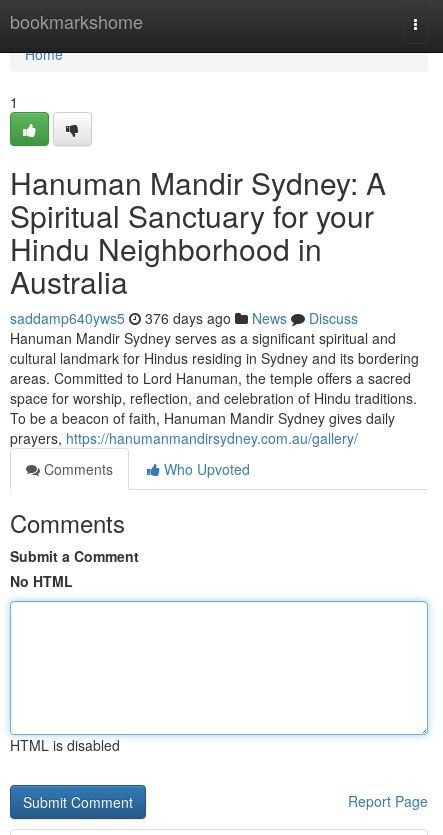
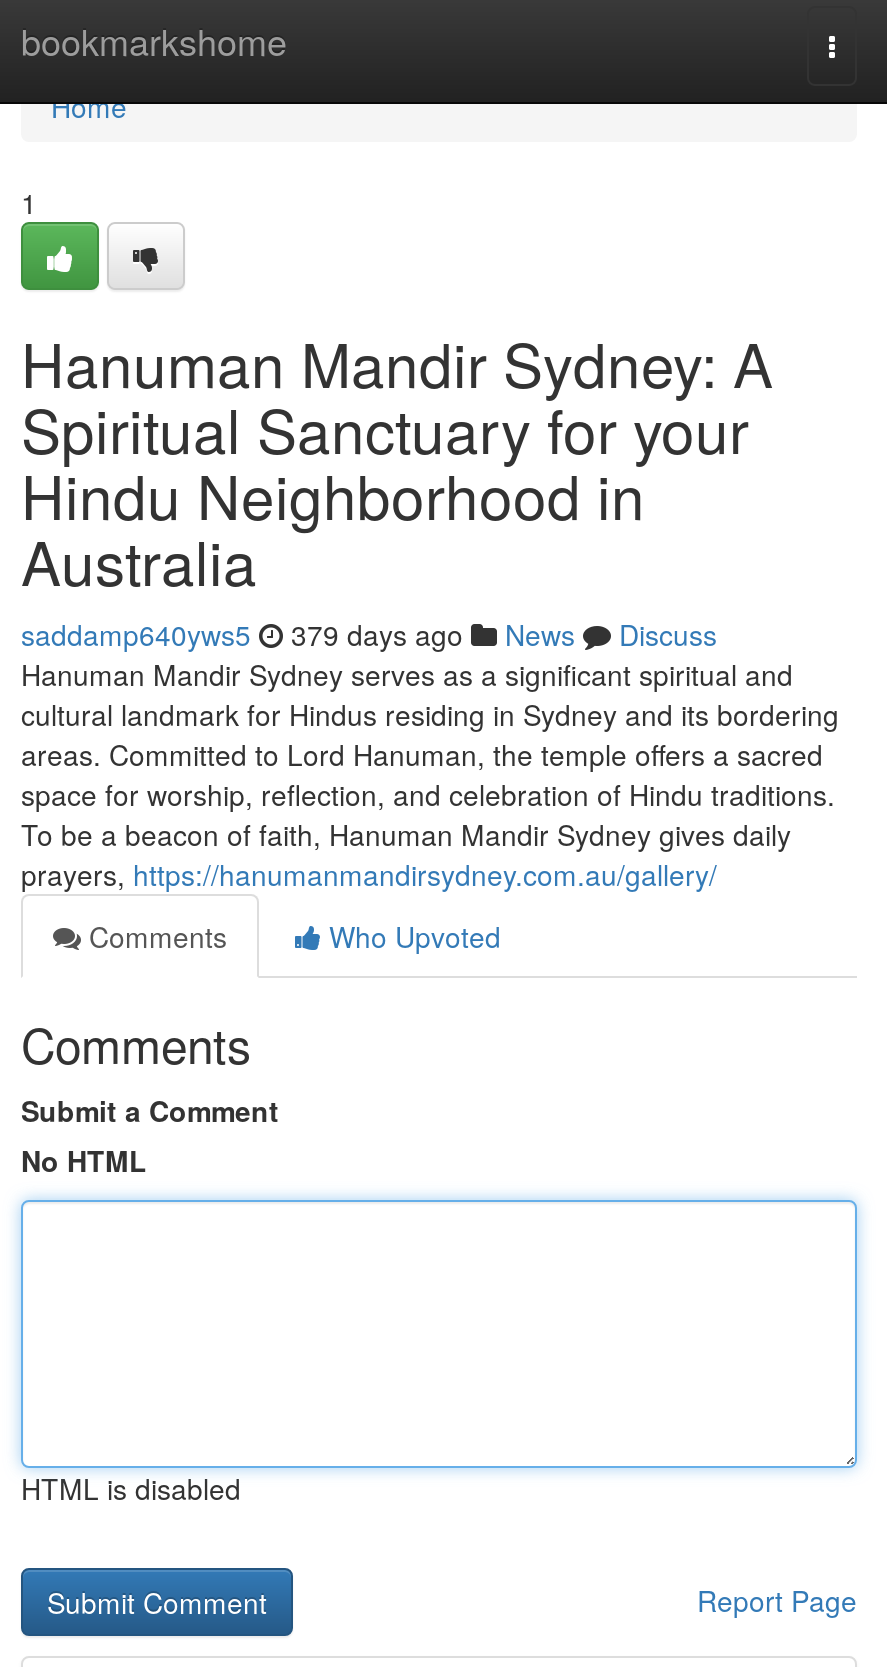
- saddamp640yws5 376 days ago News Discuss
+ saddamp640yws5 379 days ago News Discuss
